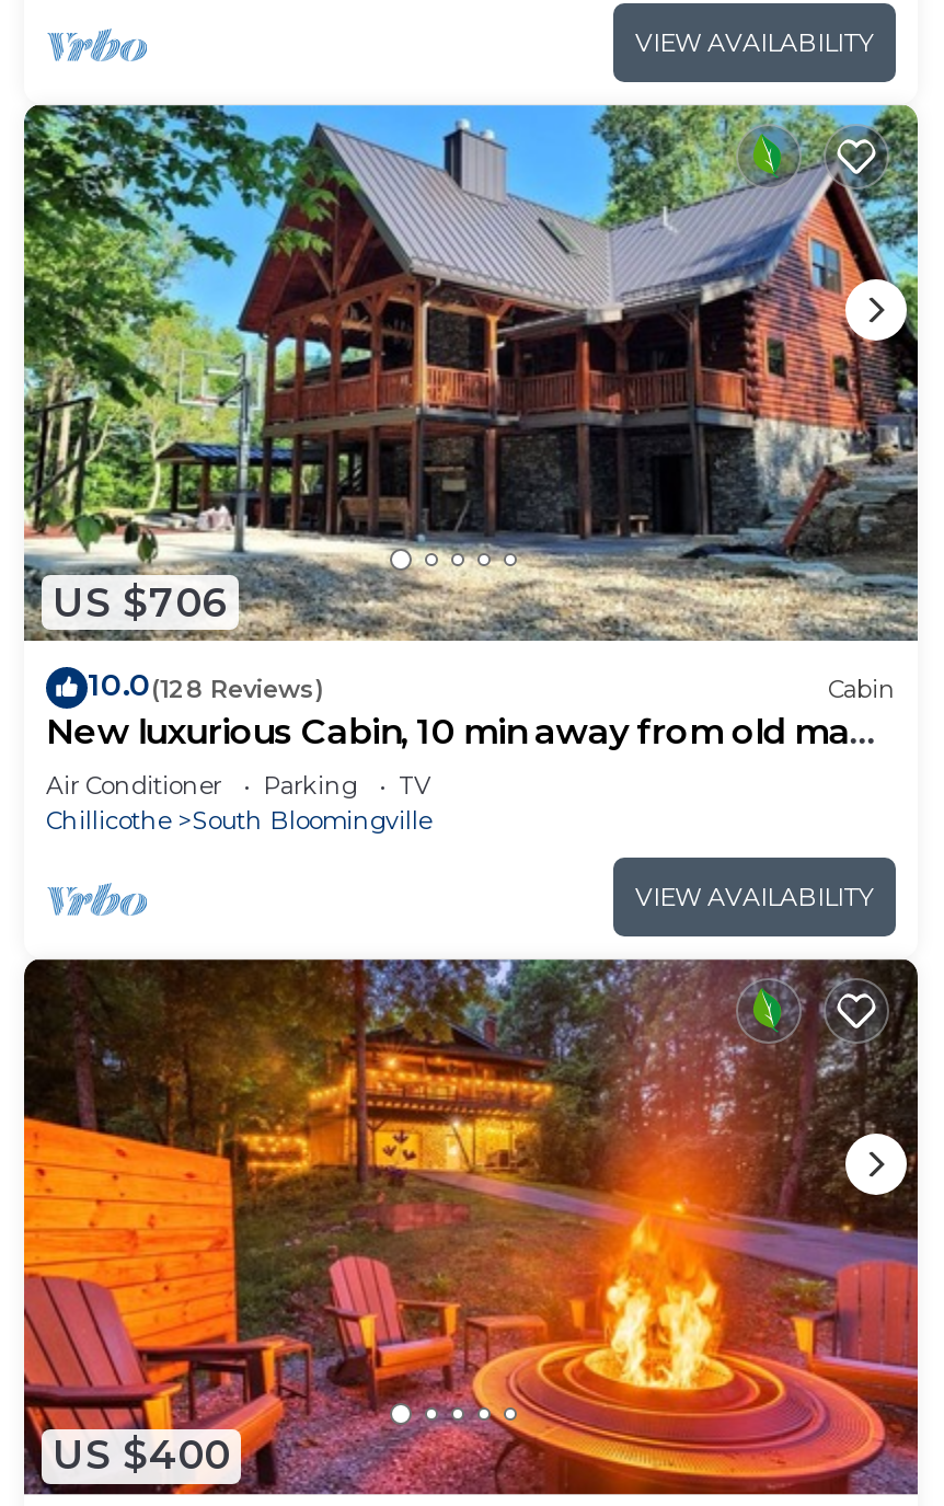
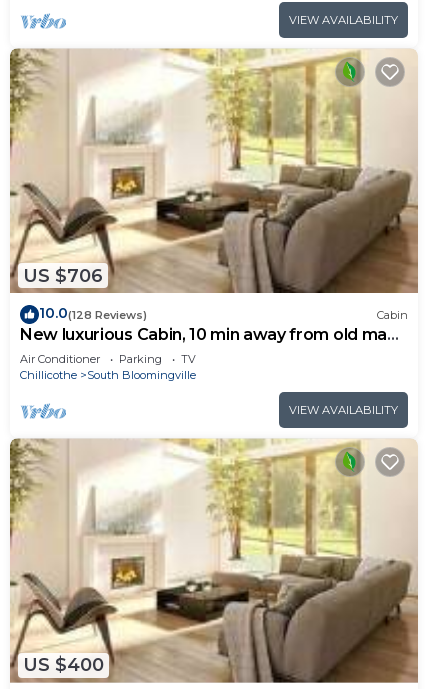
- [image]
+ [image]

- [image]
+ [image]
